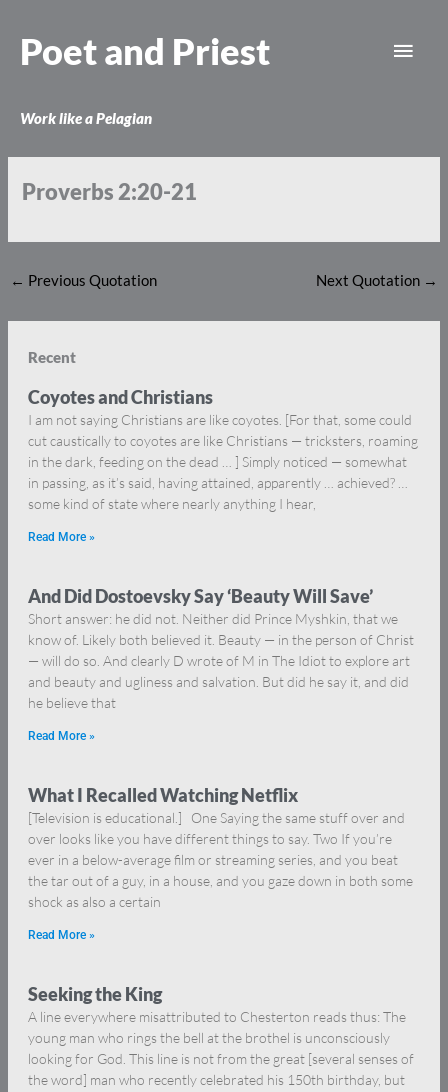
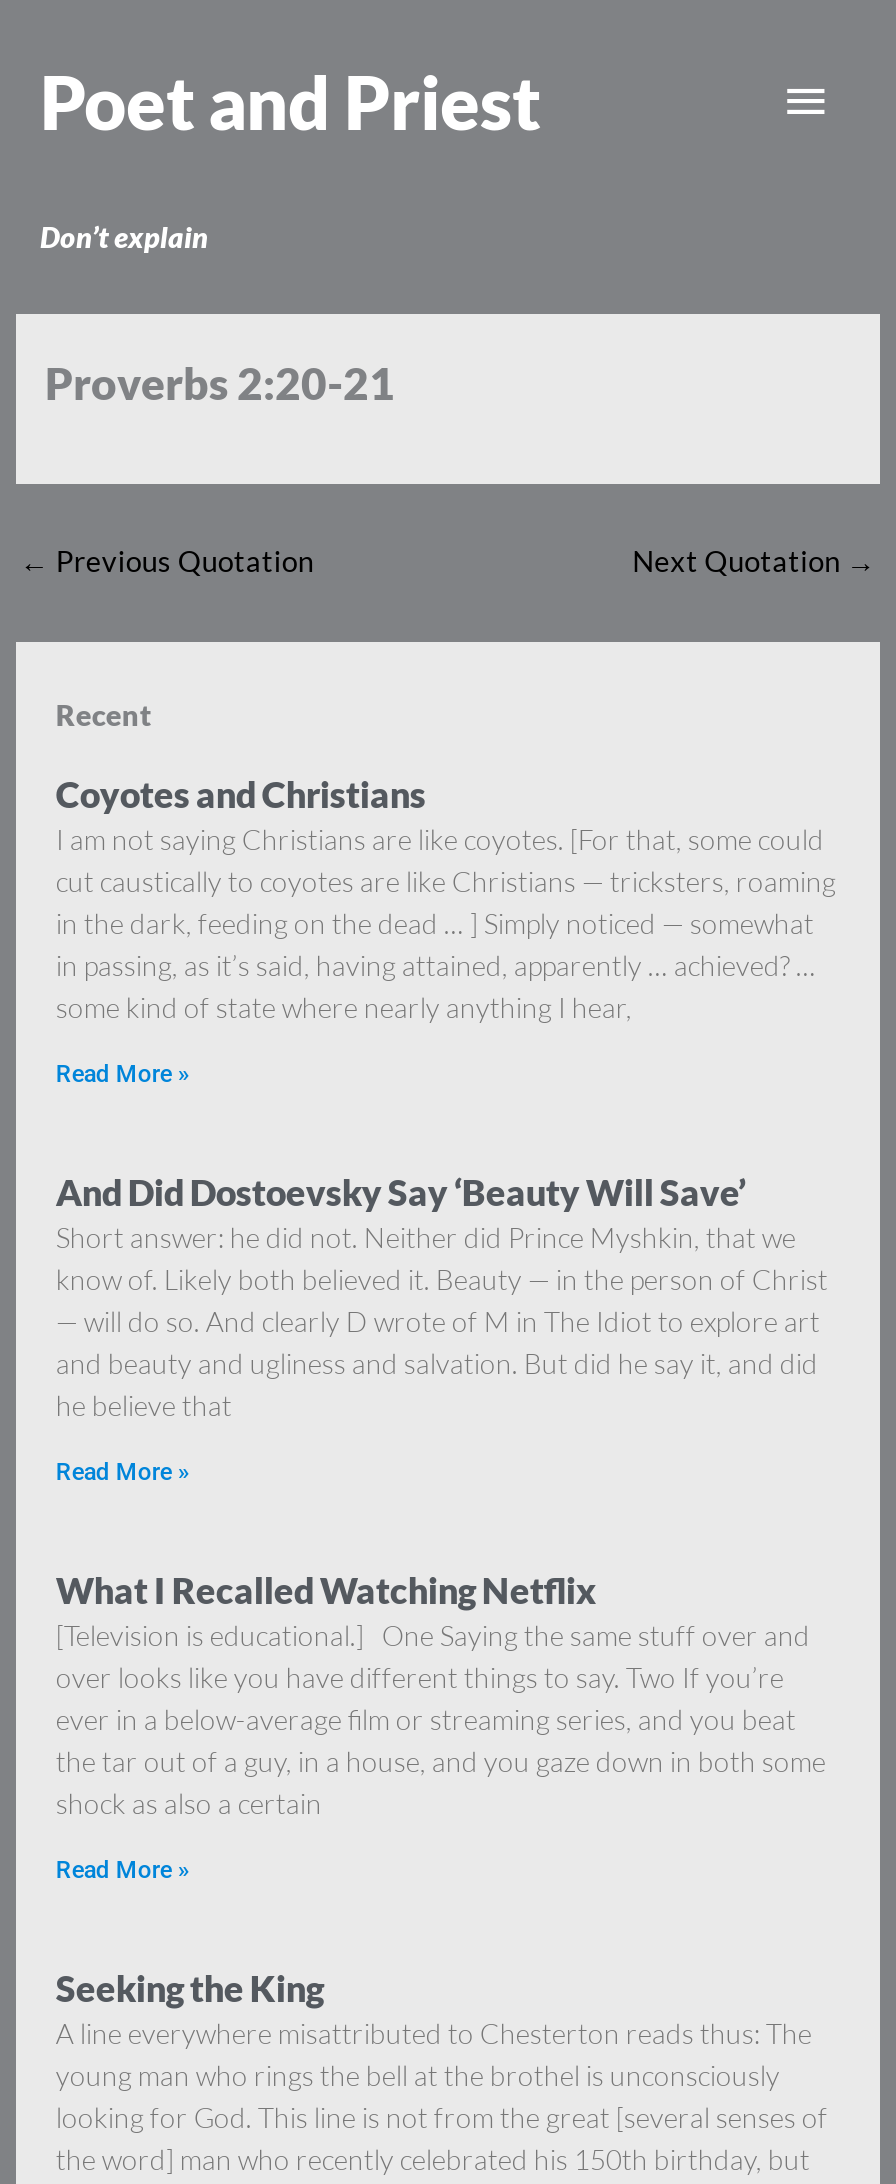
- Work like a Pelagian
+ Don’t explain
